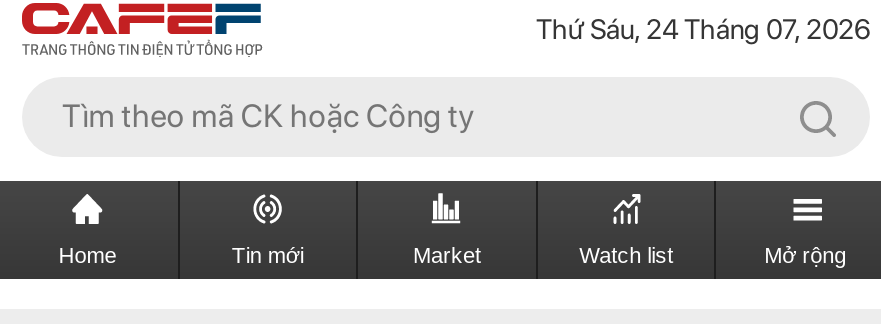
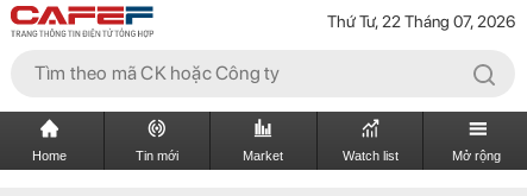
- Thứ Sáu, 24 Tháng 07, 2026
+ Thứ Tư, 22 Tháng 07, 2026
